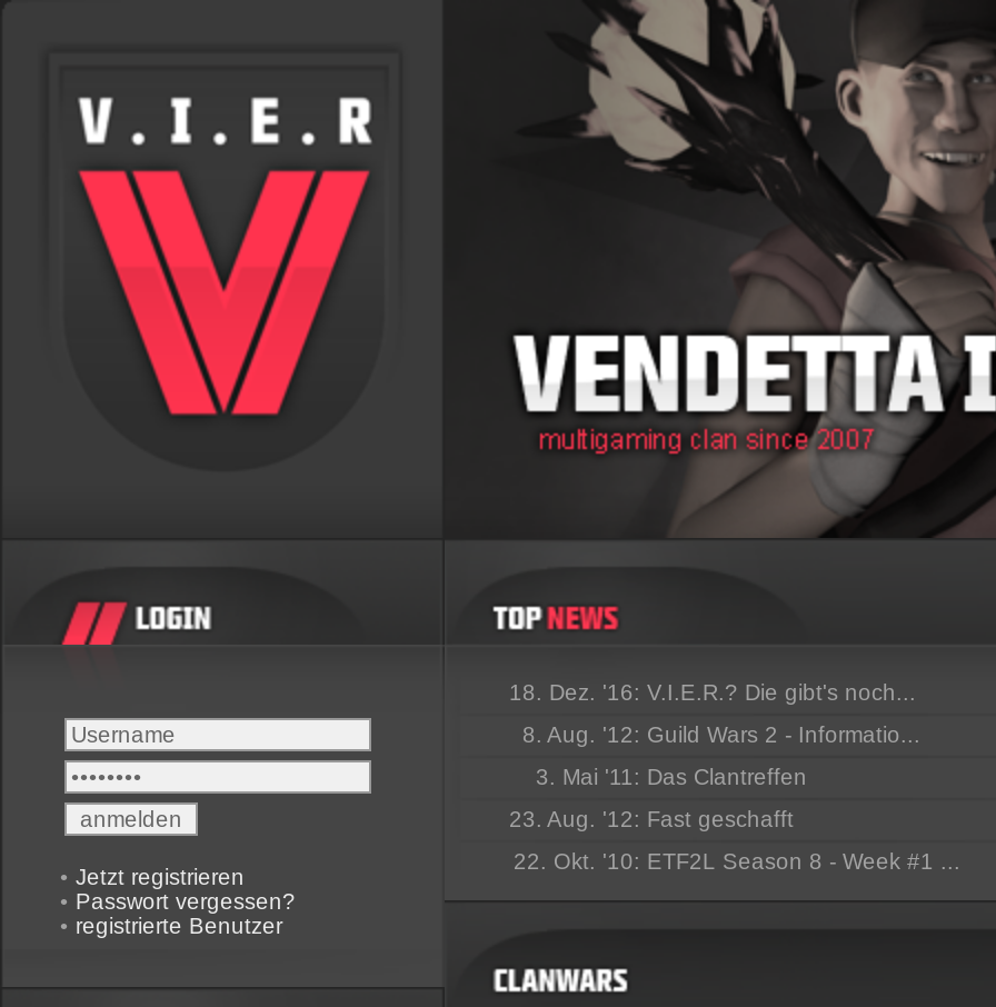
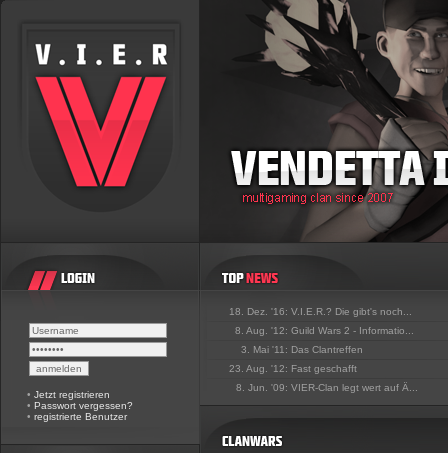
- 22. Okt. '10: ETF2L Season 8 - Week #1 ...
+ 8. Jun. '09: VIER-Clan legt wert auf Ä...
